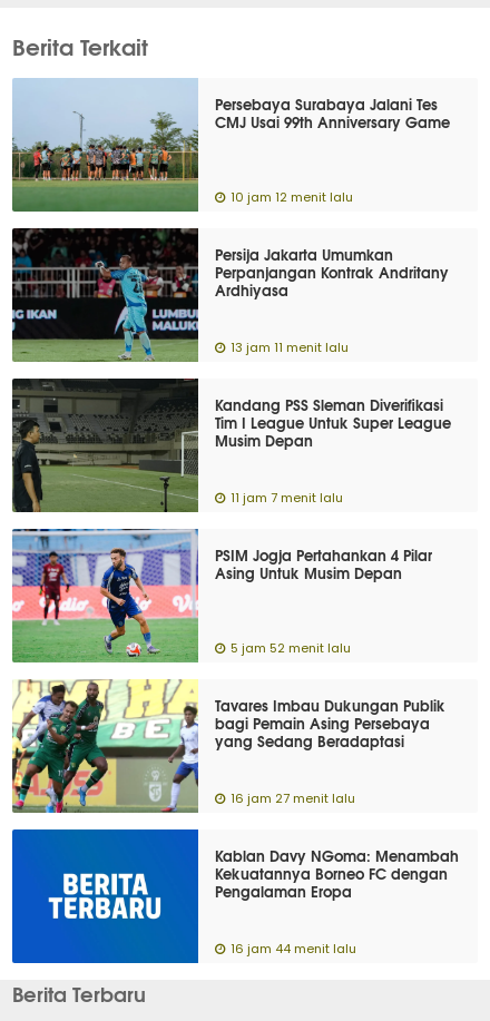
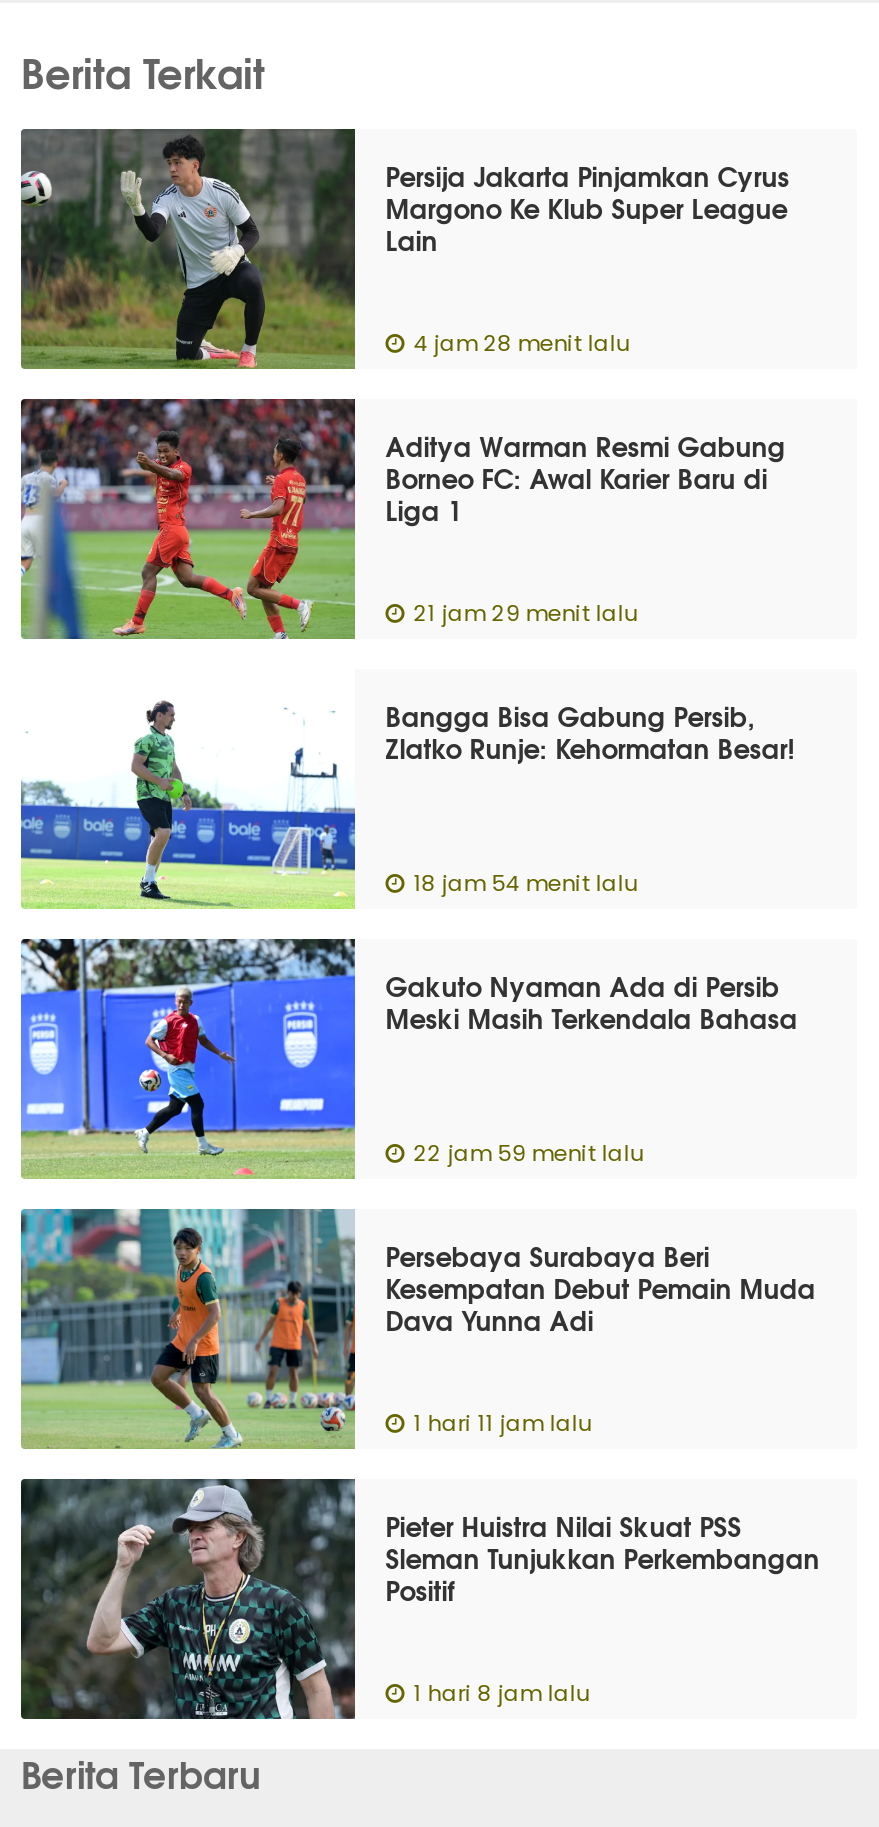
- [image]
- Persebaya Surabaya Jalani Tes
- CMJ Usai 99th Anniversary Game
+ [image]
+ Persija Jakarta Pinjamkan Cyrus
+ Margono Ke Klub Super League
+ Lain

- 10 jam 12 menit lalu
+ 4 jam 28 menit lalu

- [image]
- Persija Jakarta Umumkan
- Perpanjangan Kontrak Andritany
- Ardhiyasa
+ [image]
+ Aditya Warman Resmi Gabung
+ Borneo FC: Awal Karier Baru di
+ Liga 1

- 13 jam 11 menit lalu
+ 21 jam 29 menit lalu

- [image]
- Kandang PSS Sleman Diverifikasi
- Tim I League Untuk Super League
- Musim Depan
+ [image]
+ Bangga Bisa Gabung Persib,
+ Zlatko Runje: Kehormatan Besar!

- 11 jam 7 menit lalu
+ 18 jam 54 menit lalu

- [image]
- PSIM Jogja Pertahankan 4 Pilar
- Asing Untuk Musim Depan
+ [image]
+ Gakuto Nyaman Ada di Persib
+ Meski Masih Terkendala Bahasa

- 5 jam 52 menit lalu
+ 22 jam 59 menit lalu

- [image]
- Tavares Imbau Dukungan Publik
- bagi Pemain Asing Persebaya
- yang Sedang Beradaptasi
+ [image]
+ Persebaya Surabaya Beri
+ Kesempatan Debut Pemain Muda
+ Dava Yunna Adi

- 16 jam 27 menit lalu
+ 1 hari 11 jam lalu

- [image]
- Kablan Davy NGoma: Menambah
- Kekuatannya Borneo FC dengan
- Pengalaman Eropa
+ [image]
+ Pieter Huistra Nilai Skuat PSS
+ Sleman Tunjukkan Perkembangan
+ Positif

- 16 jam 44 menit lalu
+ 1 hari 8 jam lalu
